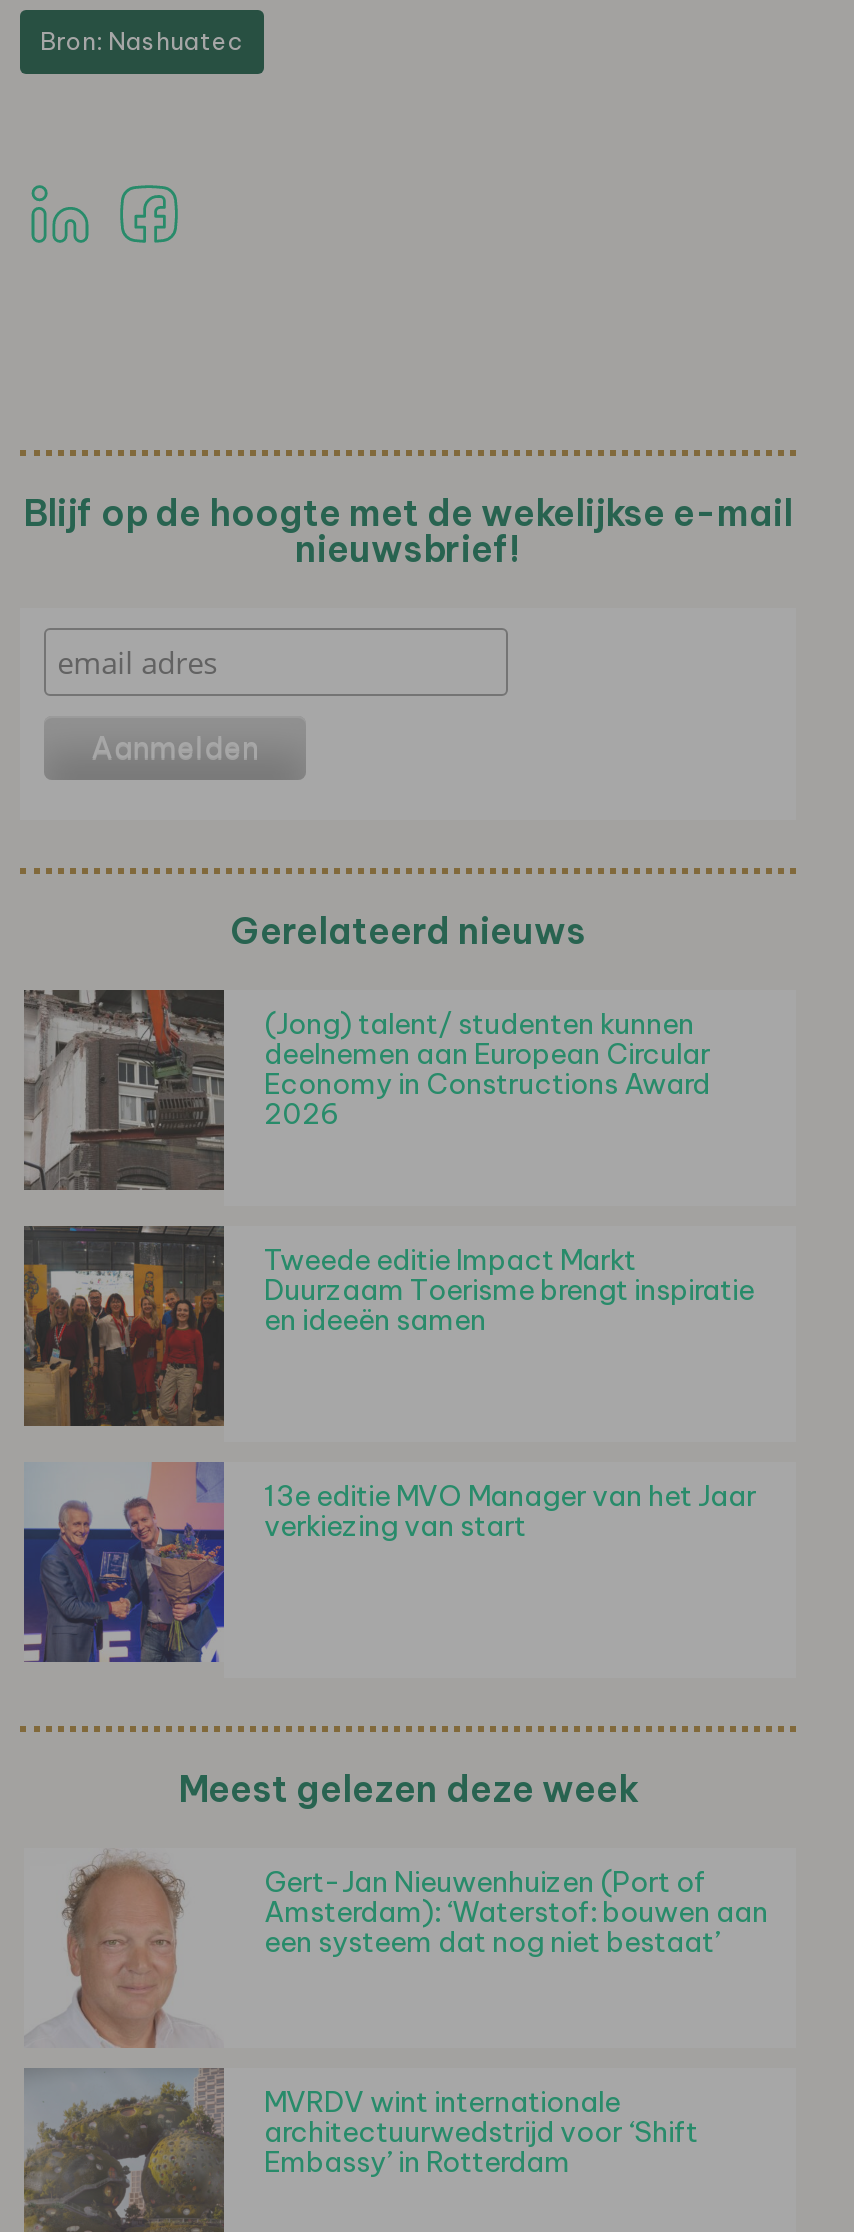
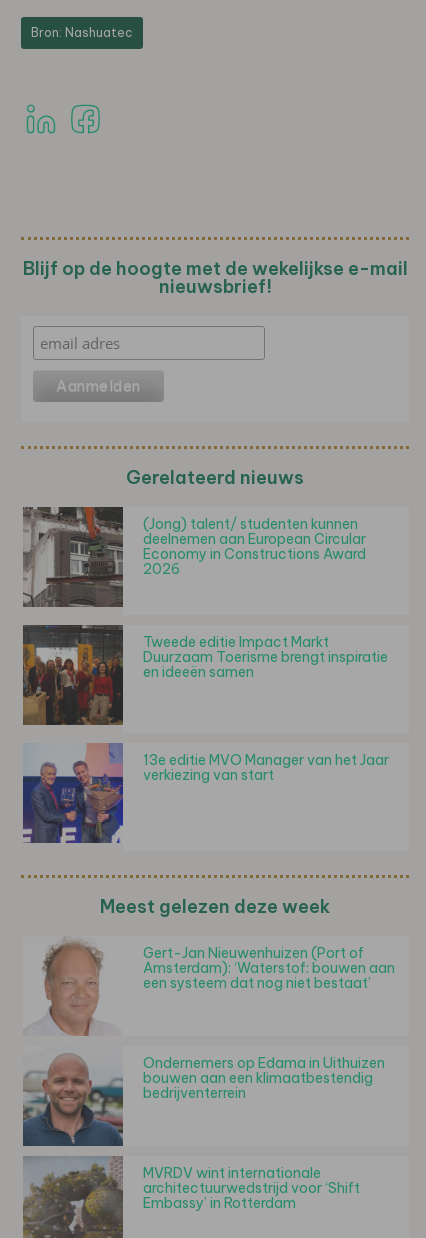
+ [image]
+ Ondernemers op Edama in Uithuizen
+ bouwen aan een klimaatbestendig
+ bedrijventerrein
